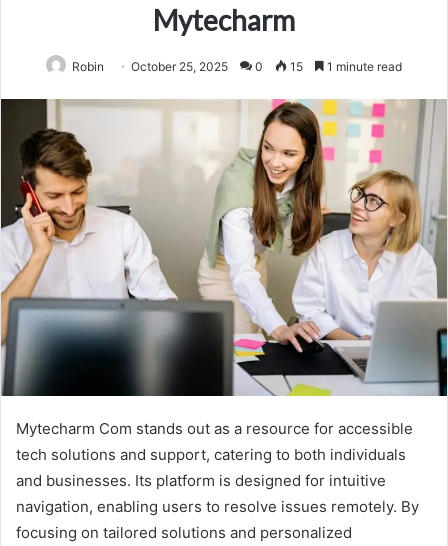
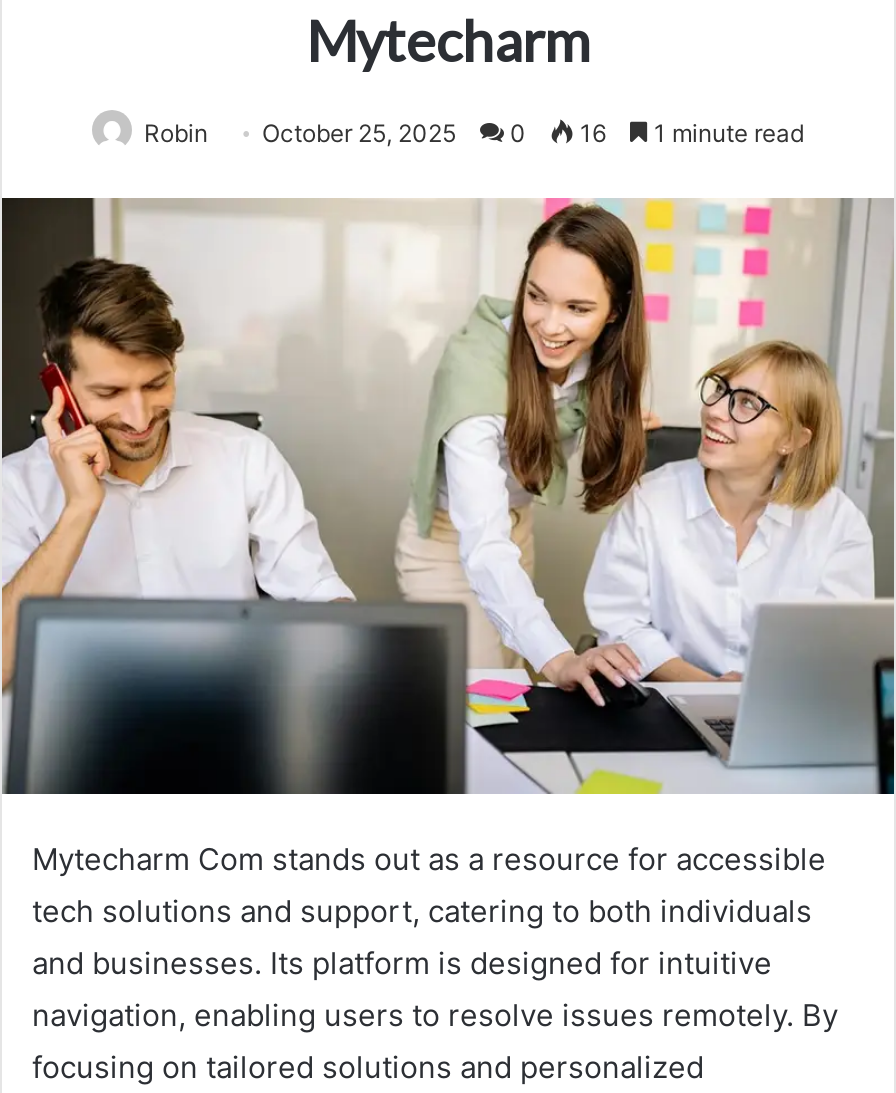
- Robin October 25, 2025 0 15 1 minute read
+ Robin October 25, 2025 0 16 1 minute read
